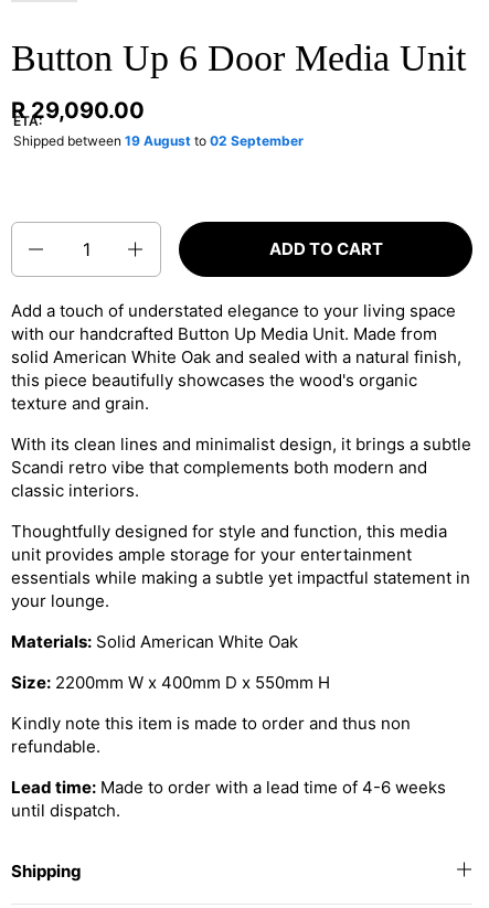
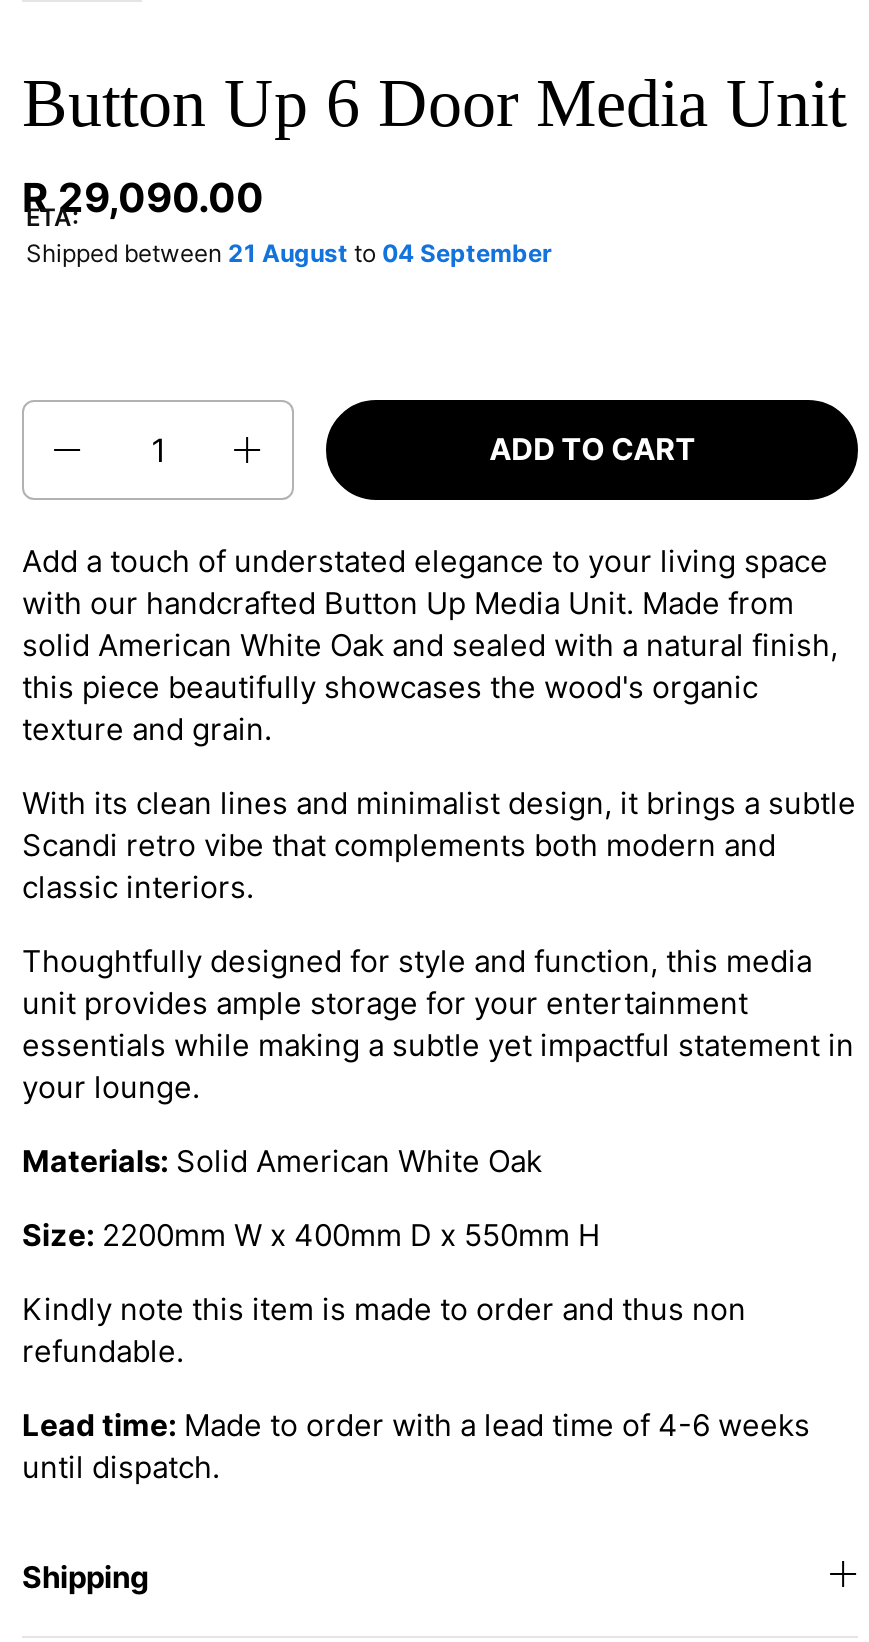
- Shipped between 19 August to 02 September
+ Shipped between 21 August to 04 September
